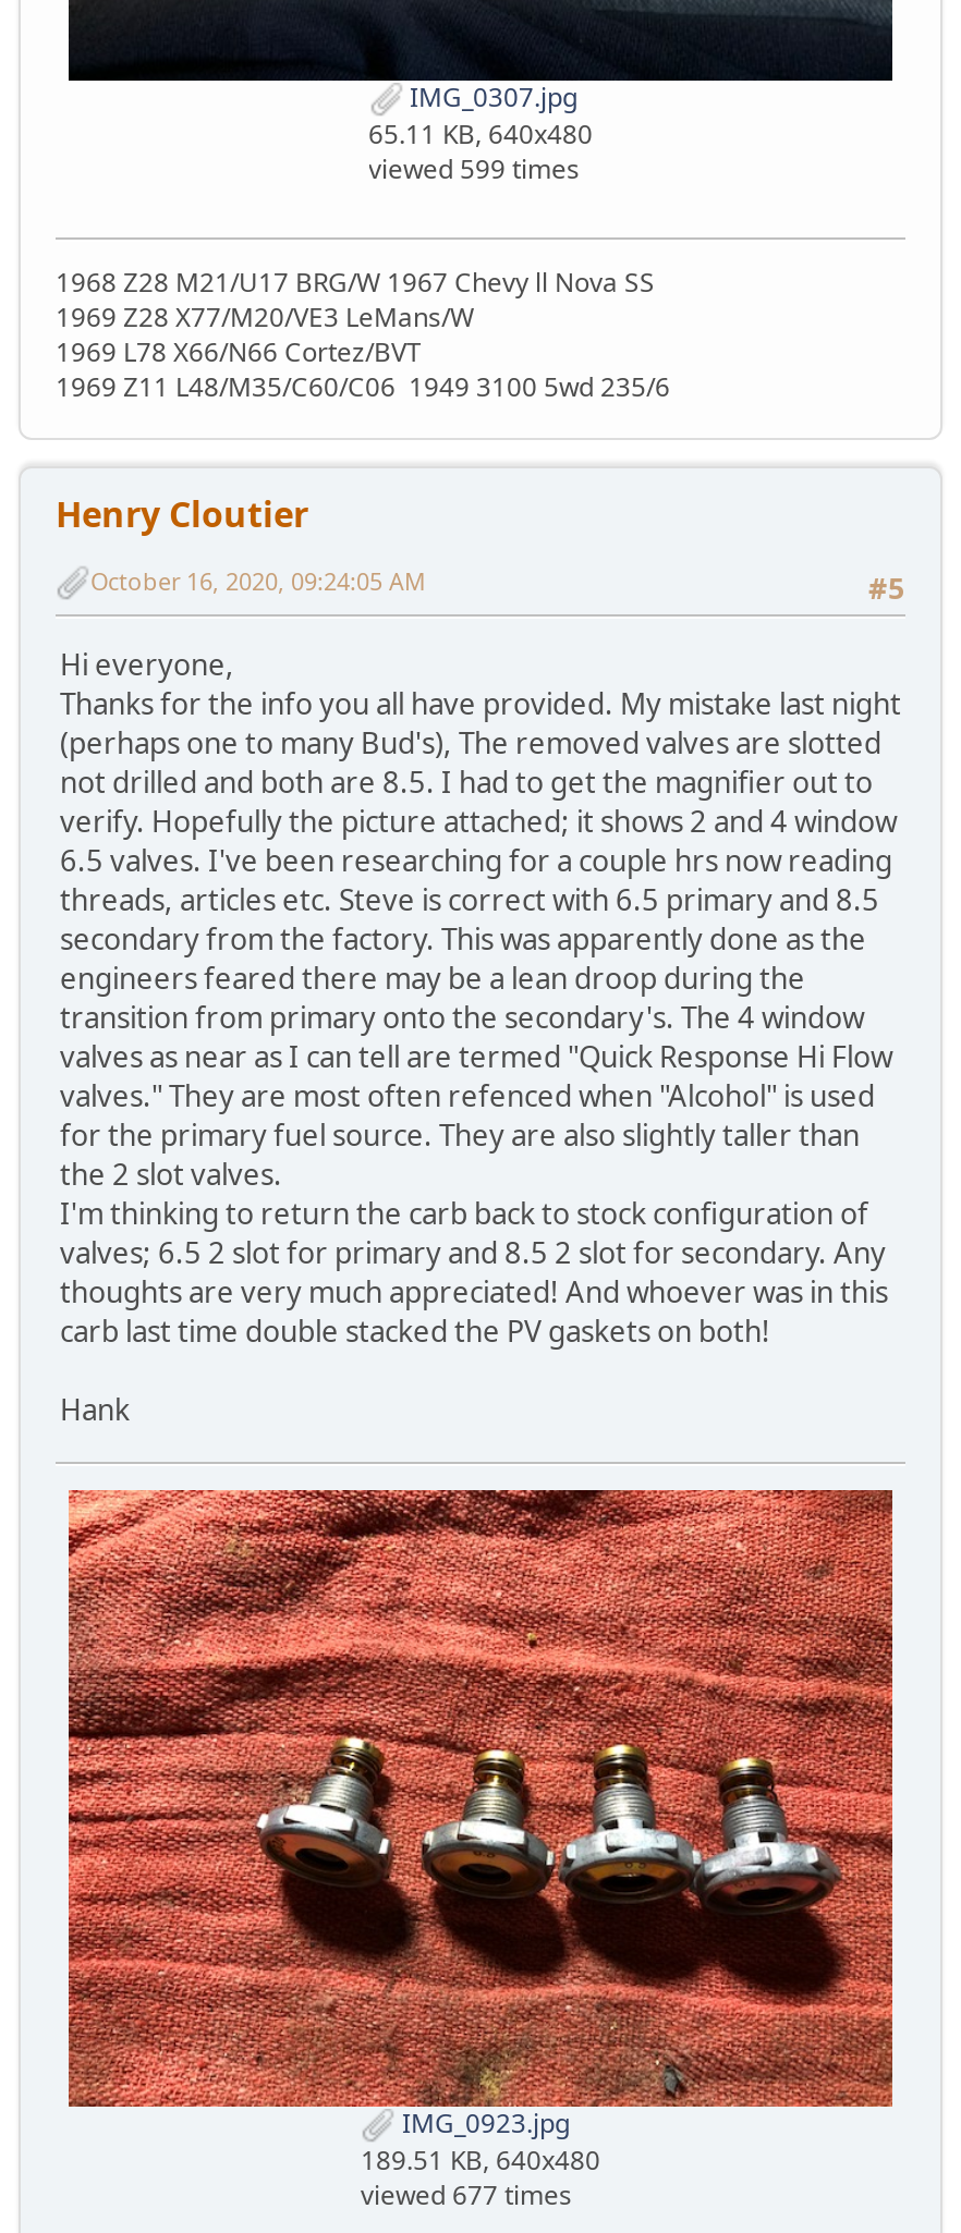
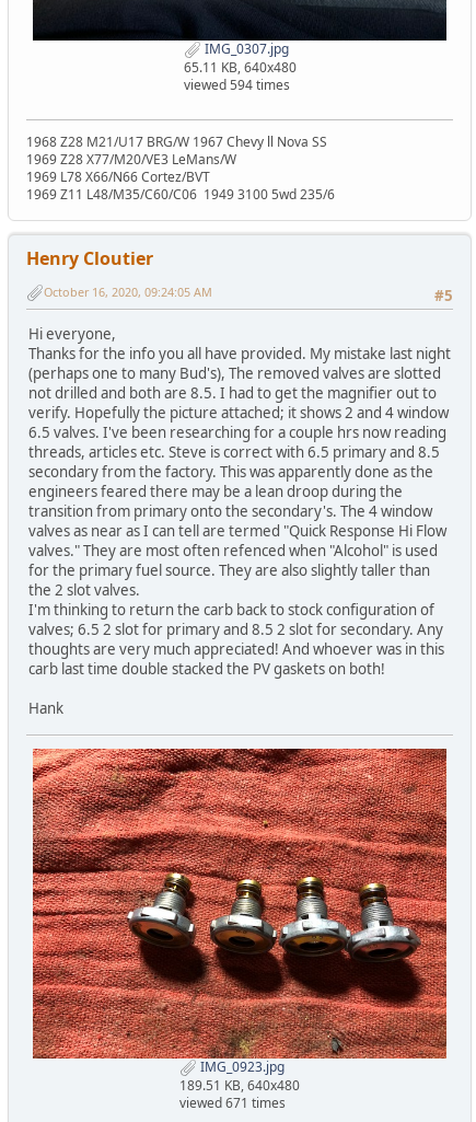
- viewed 599 times
+ viewed 594 times

- viewed 677 times
+ viewed 671 times
